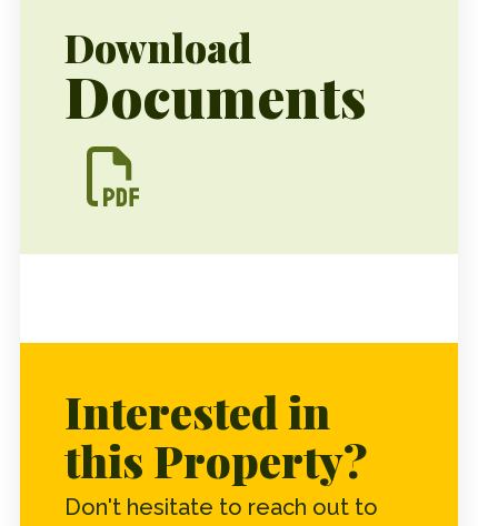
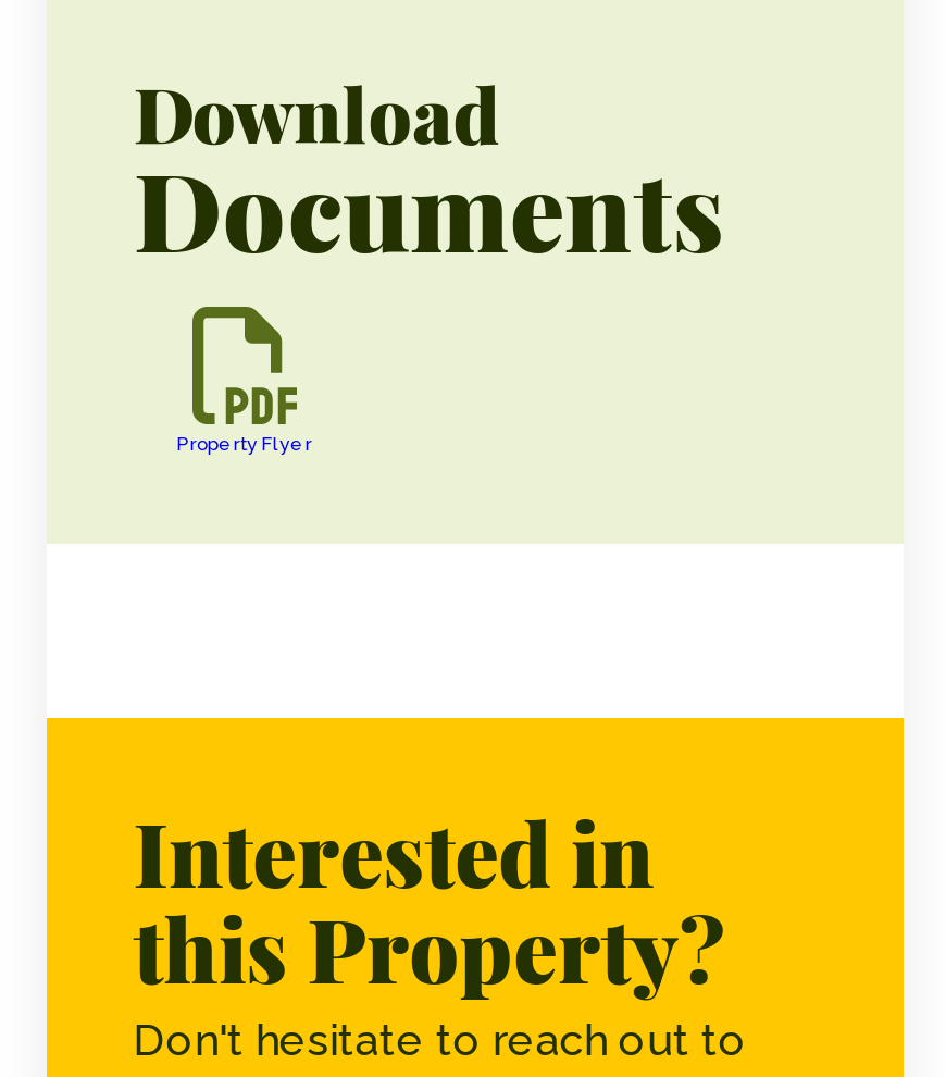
+ Property Flyer

- [image]
+ [image]
